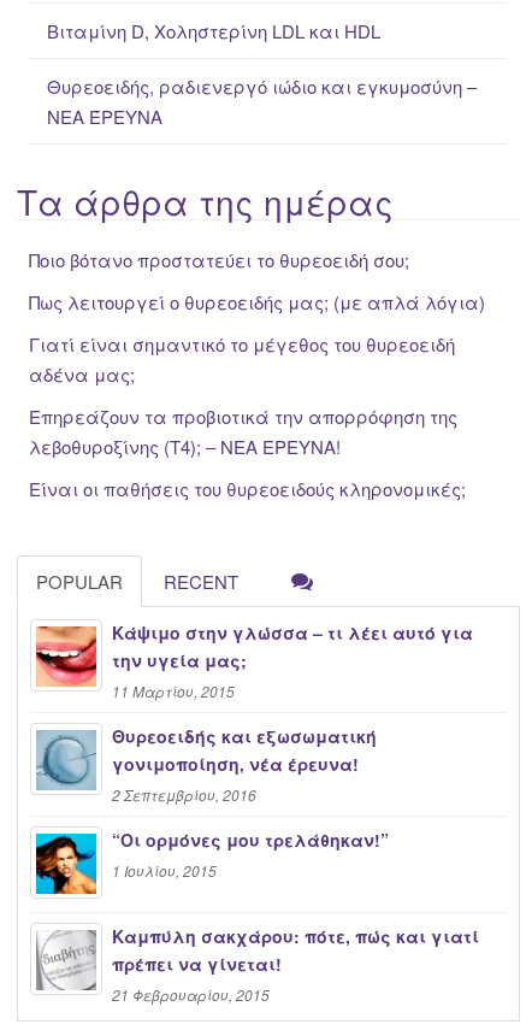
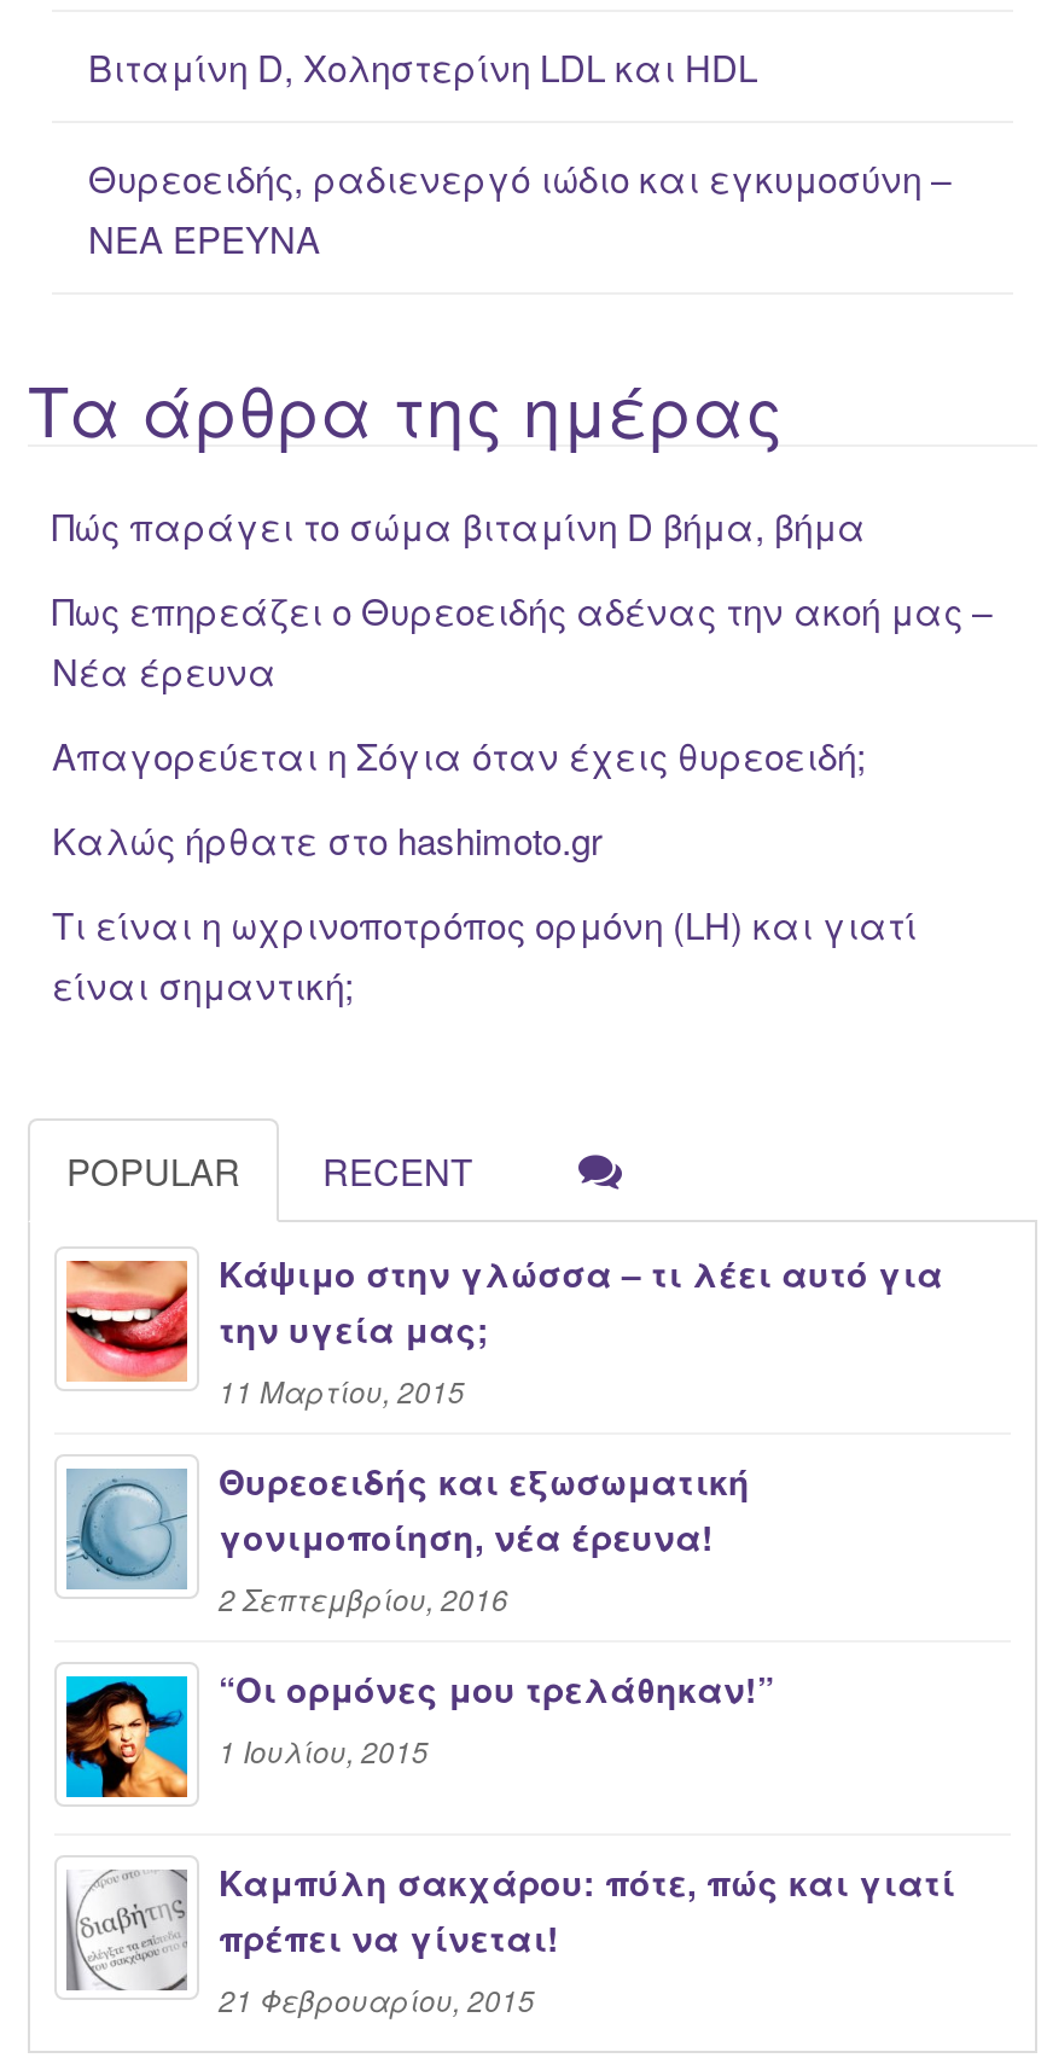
- Ποιο βότανο προστατεύει το θυρεοειδή σου;
+ Πώς παράγει το σώμα βιταμίνη D βήμα, βήμα

- Πως λειτουργεί ο θυρεοειδής μας; (με απλά λόγια)
+ Πως επηρεάζει ο Θυρεοειδής αδένας την ακοή μας –
+ Νέα έρευνα

- Γιατί είναι σημαντικό το μέγεθος του θυρεοειδή
- αδένα μας;
+ Απαγορεύεται η Σόγια όταν έχεις θυρεοειδή;

- Επηρεάζουν τα προβιοτικά την απορρόφηση της
- λεβοθυροξίνης (Τ4); – ΝΕΑ ΕΡΕΥΝΑ!
+ Καλώς ήρθατε στο hashimoto.gr

- Είναι οι παθήσεις του θυρεοειδούς κληρονομικές;
+ Τι είναι η ωχρινοποτρόπος ορμόνη (LH) και γιατί
+ είναι σημαντική;
